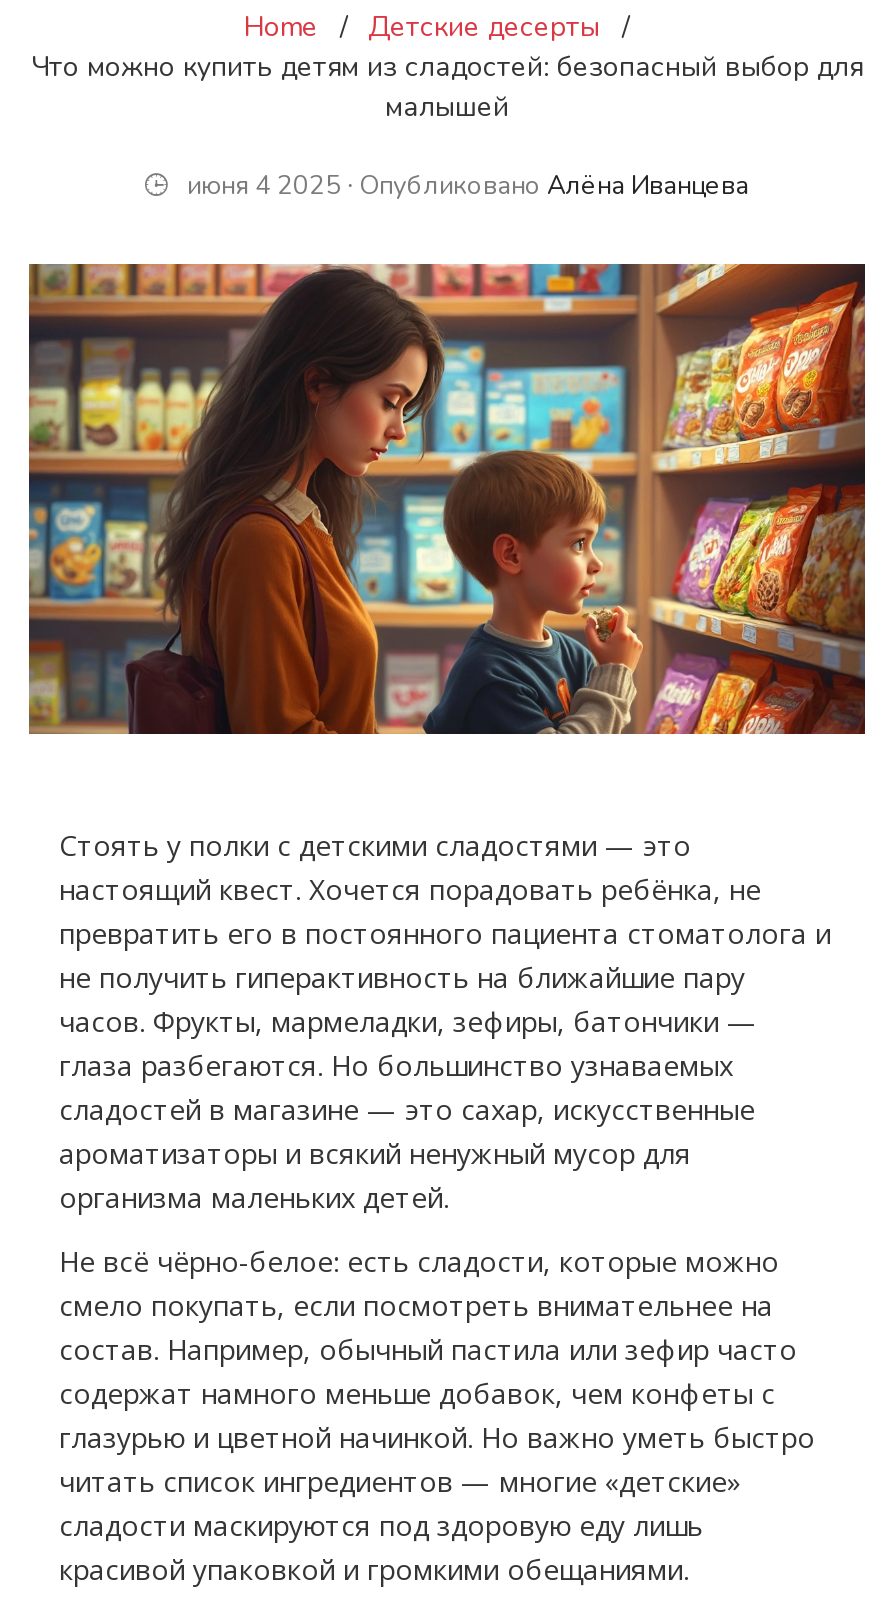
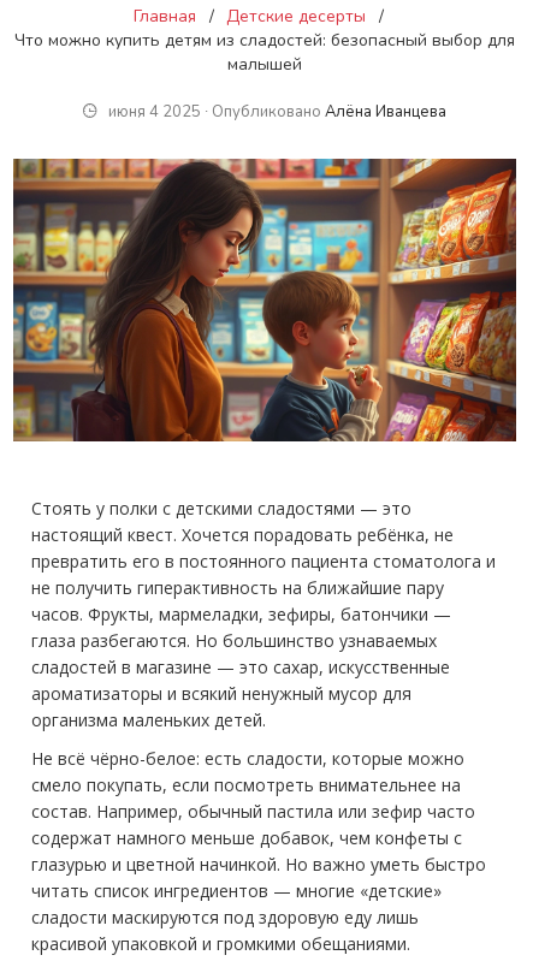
- Home
+ Главная
